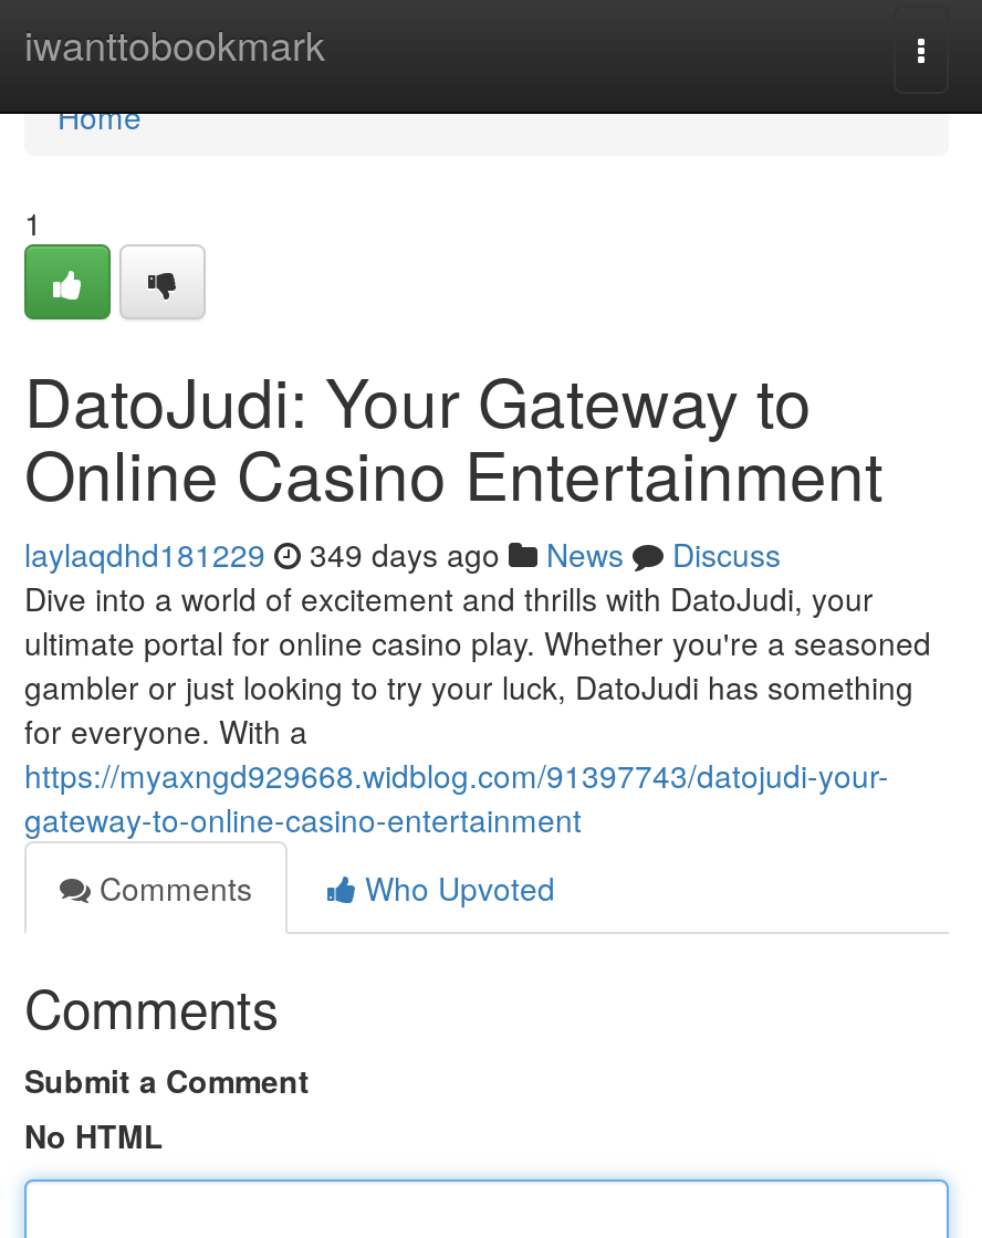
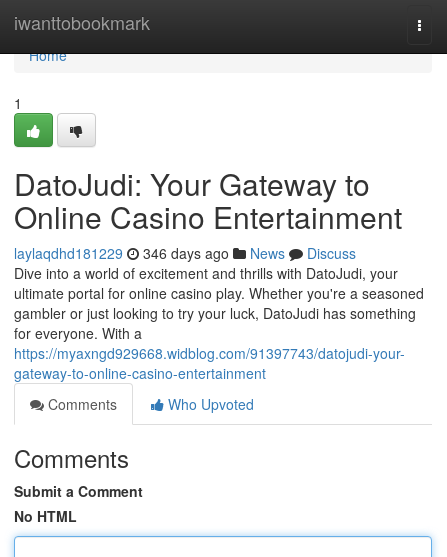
- laylaqdhd181229 349 days ago News Discuss
+ laylaqdhd181229 346 days ago News Discuss
